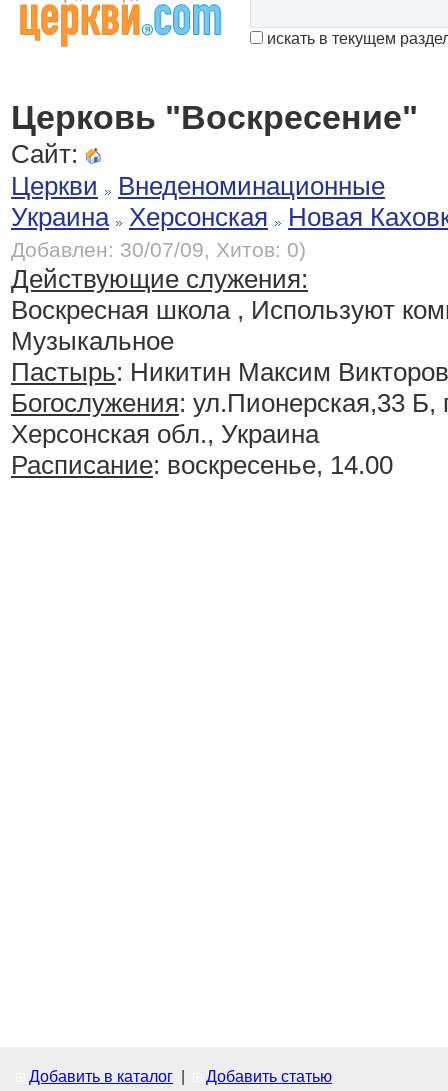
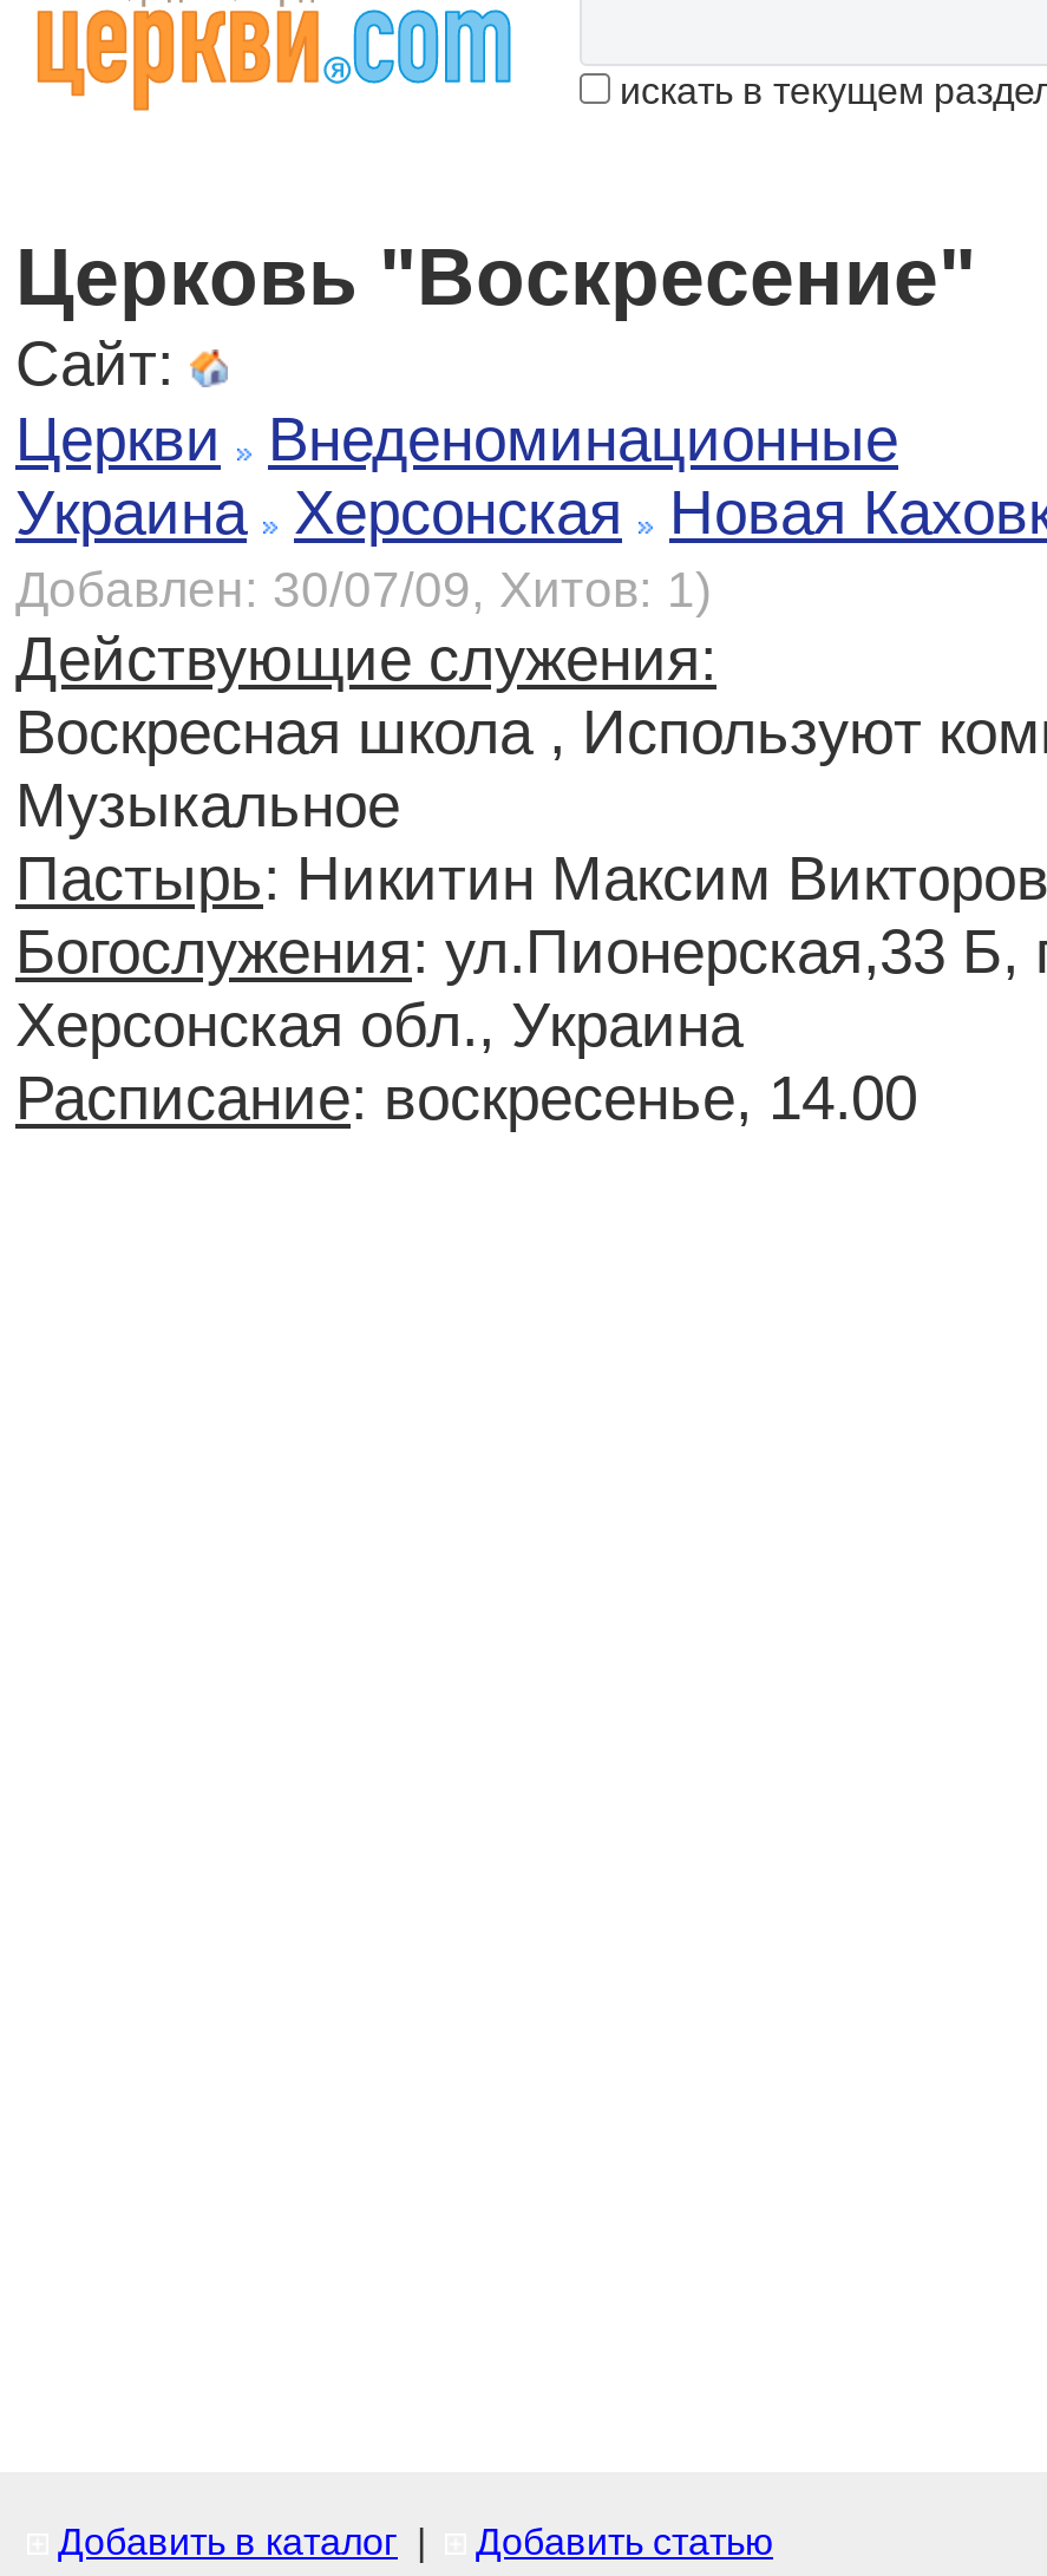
- Добавлен: 30/07/09, Хитов: 0)
+ Добавлен: 30/07/09, Хитов: 1)
